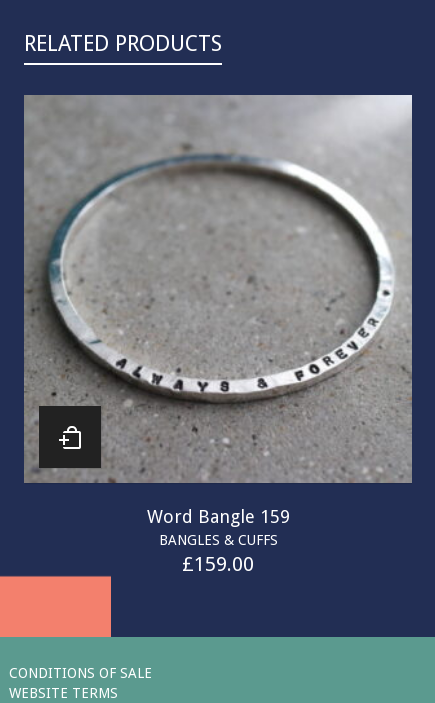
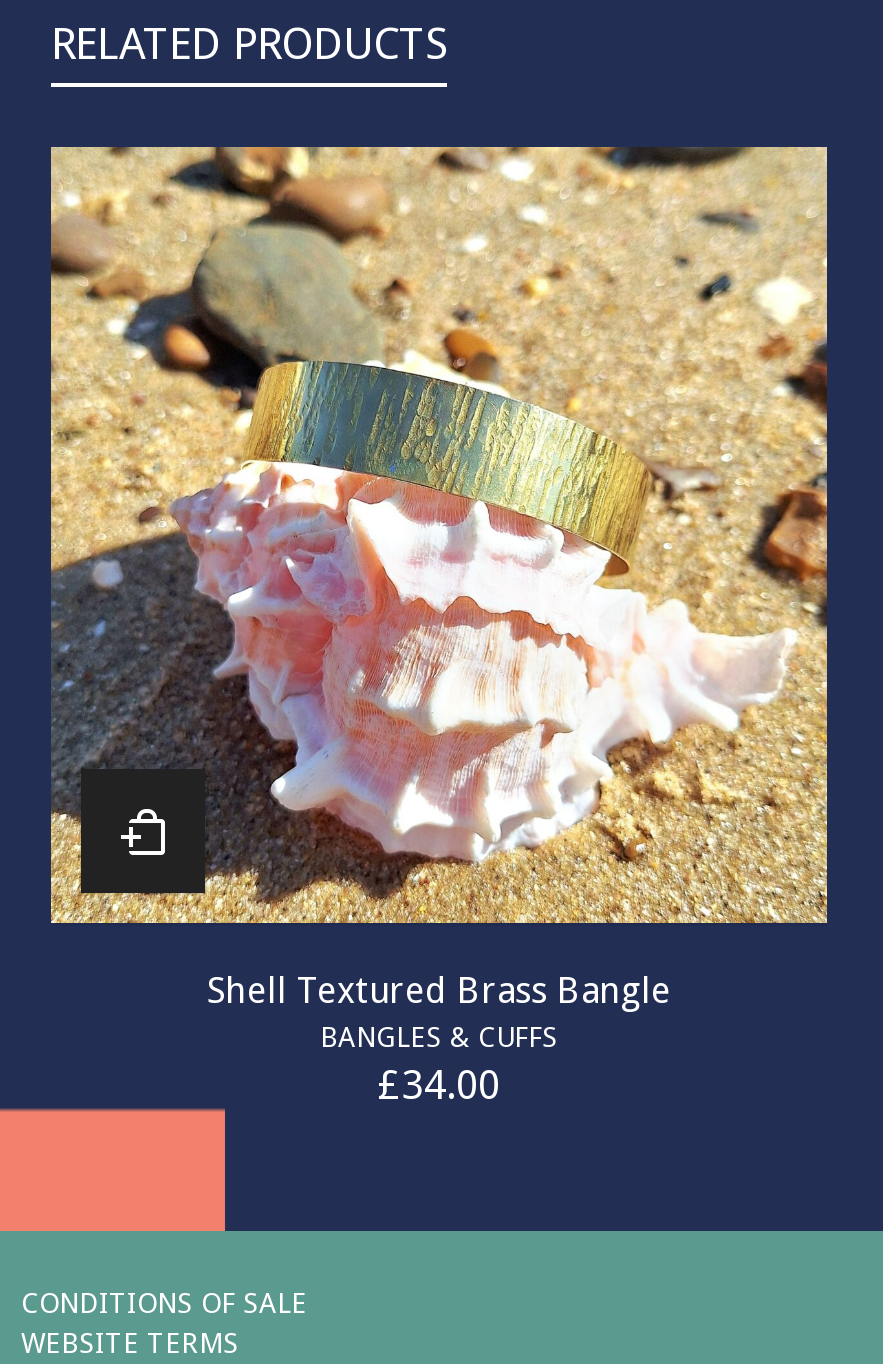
- [image]
- Word Bangle 159
+ [image]
+ Shell Textured Brass Bangle

- £159.00
+ £34.00
